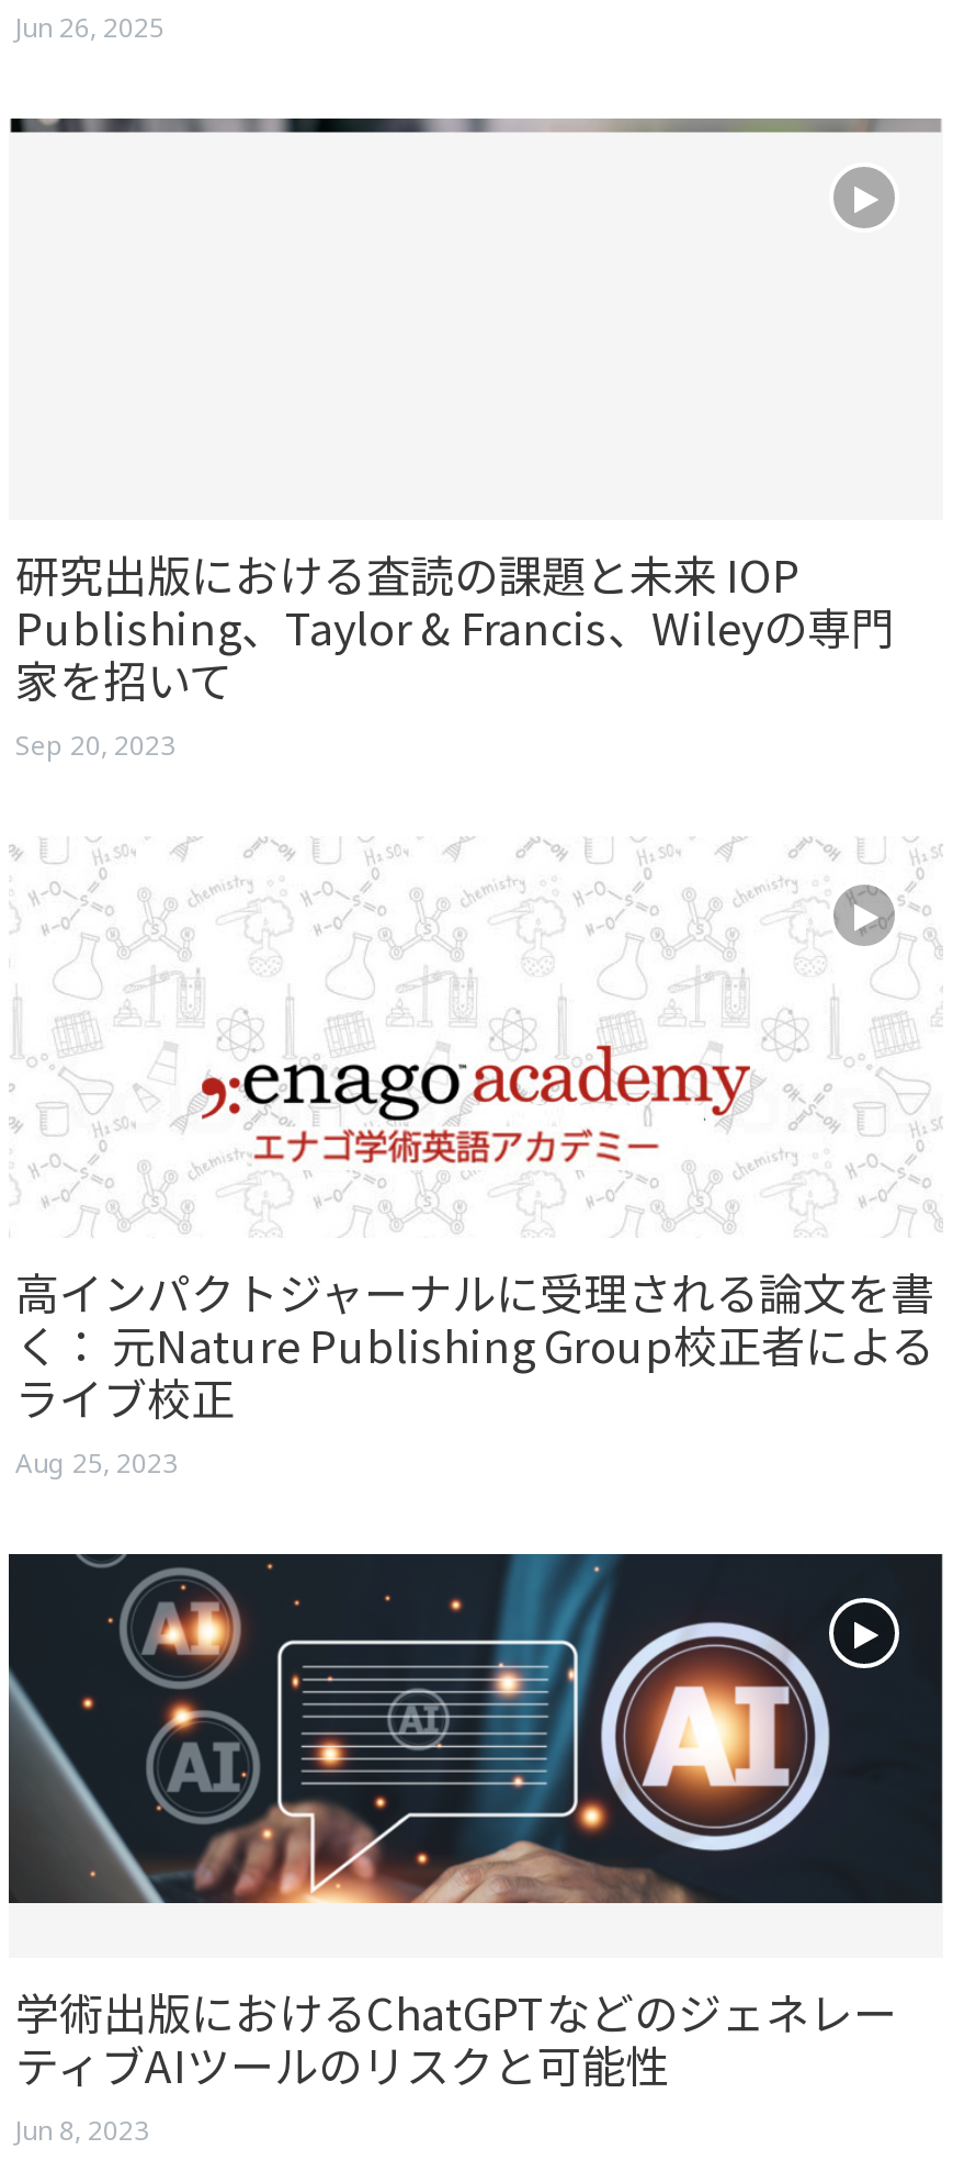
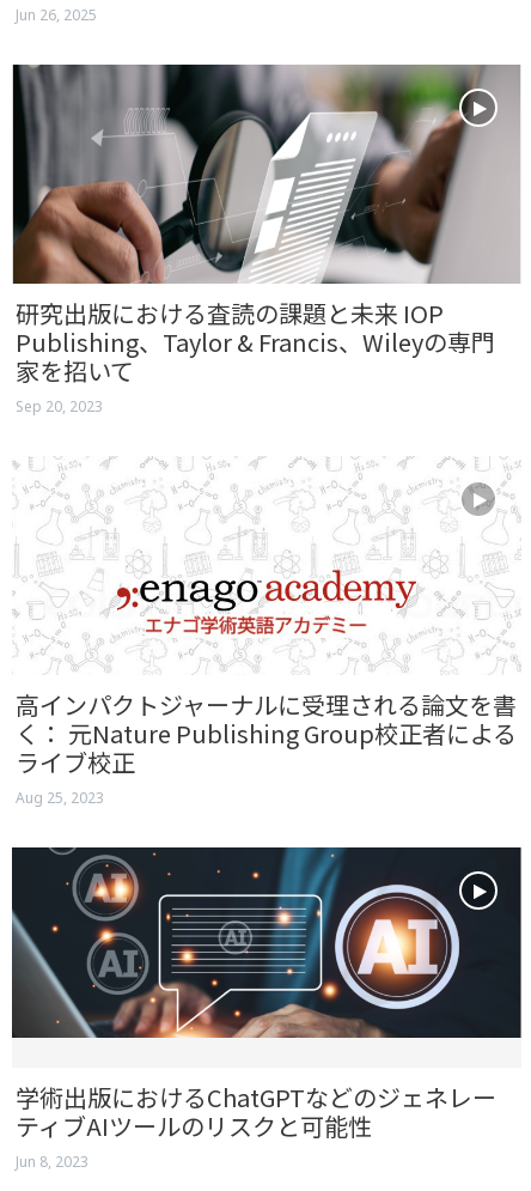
+ [image]
